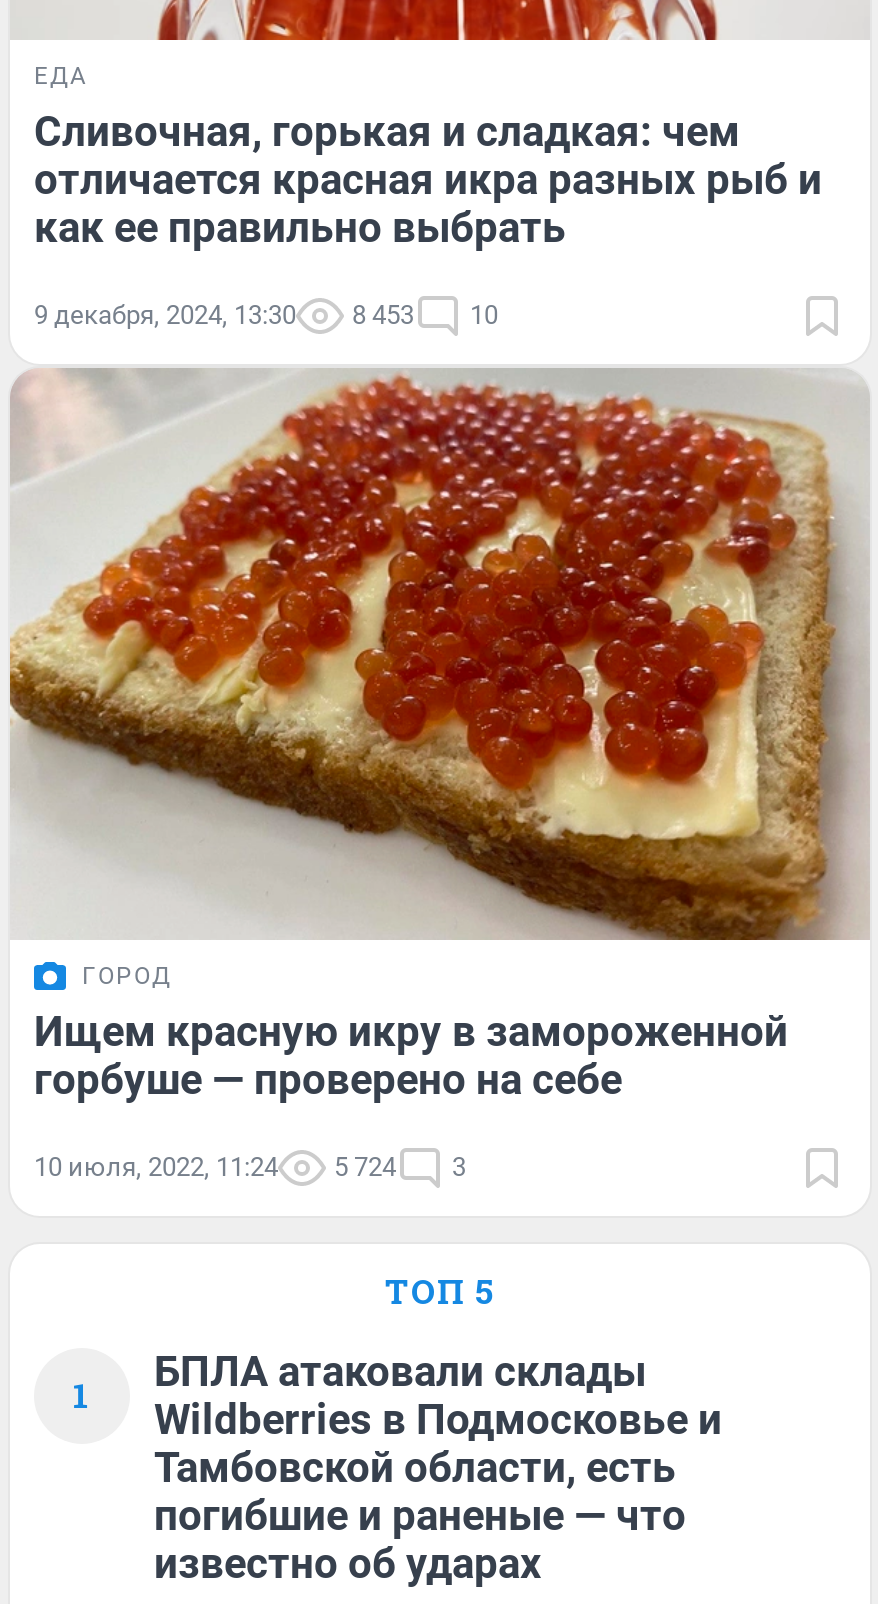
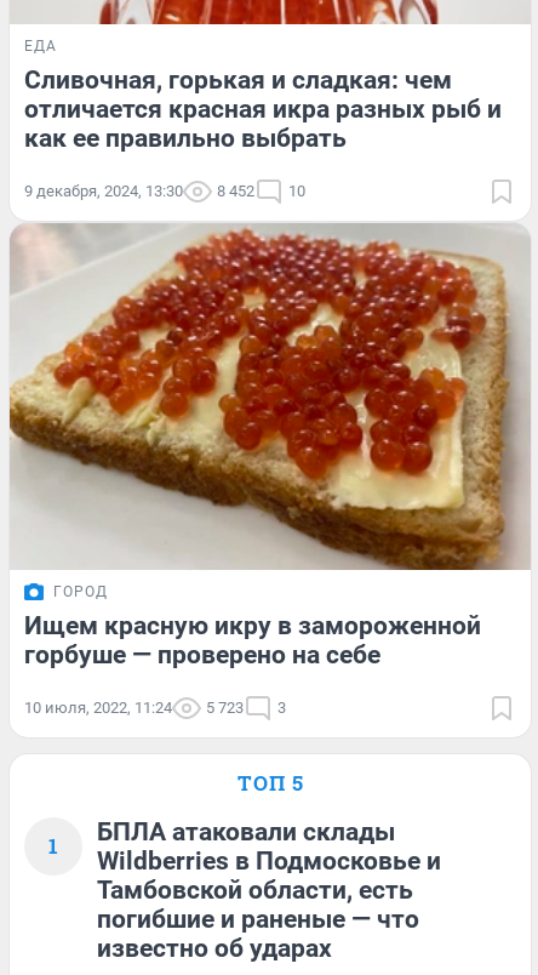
- 9 декабря, 2024, 13:30 8 453 10
+ 9 декабря, 2024, 13:30 8 452 10

- 10 июля, 2022, 11:24 5 724 3
+ 10 июля, 2022, 11:24 5 723 3
